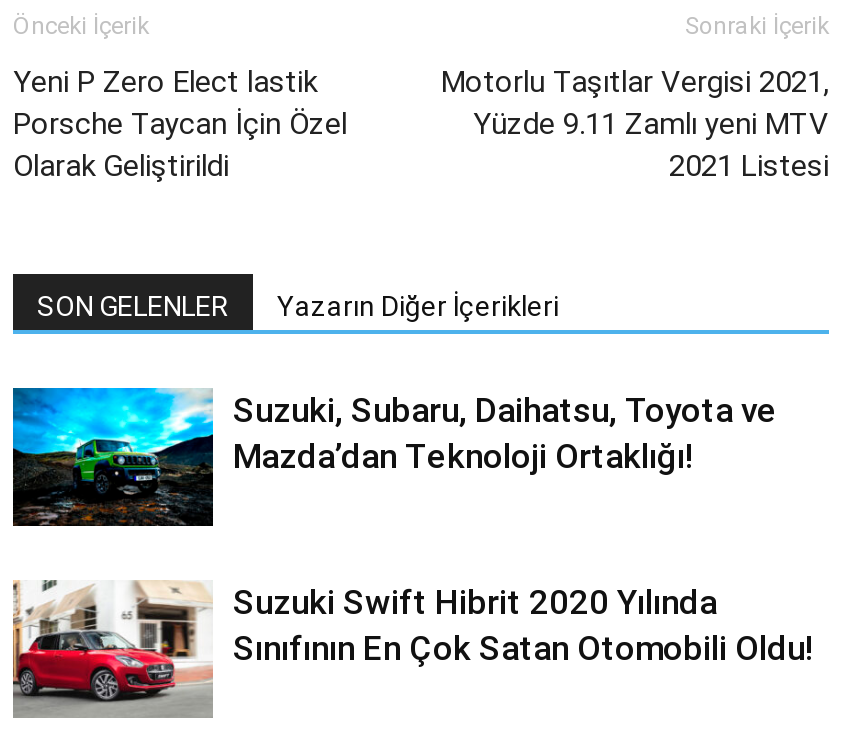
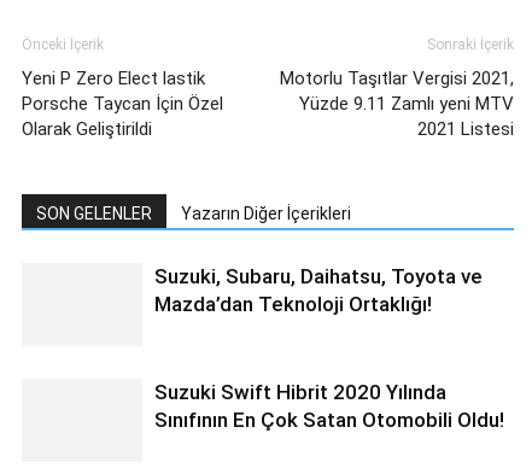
- [image]

- [image]
